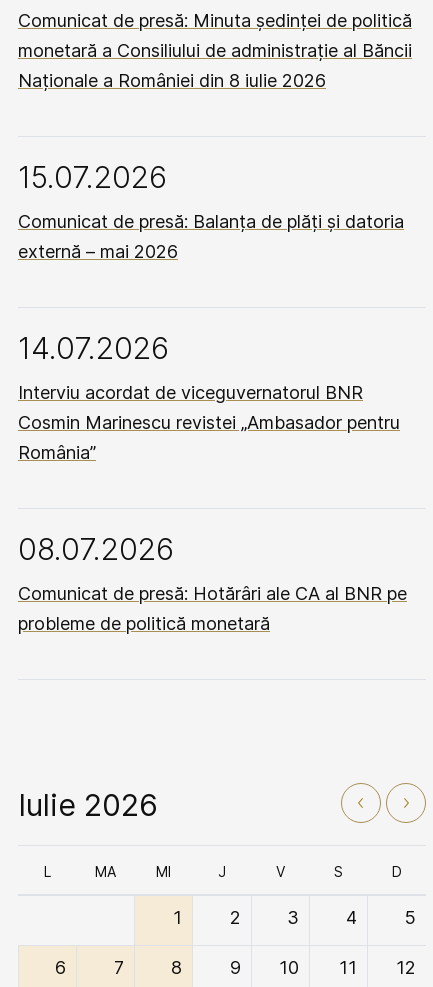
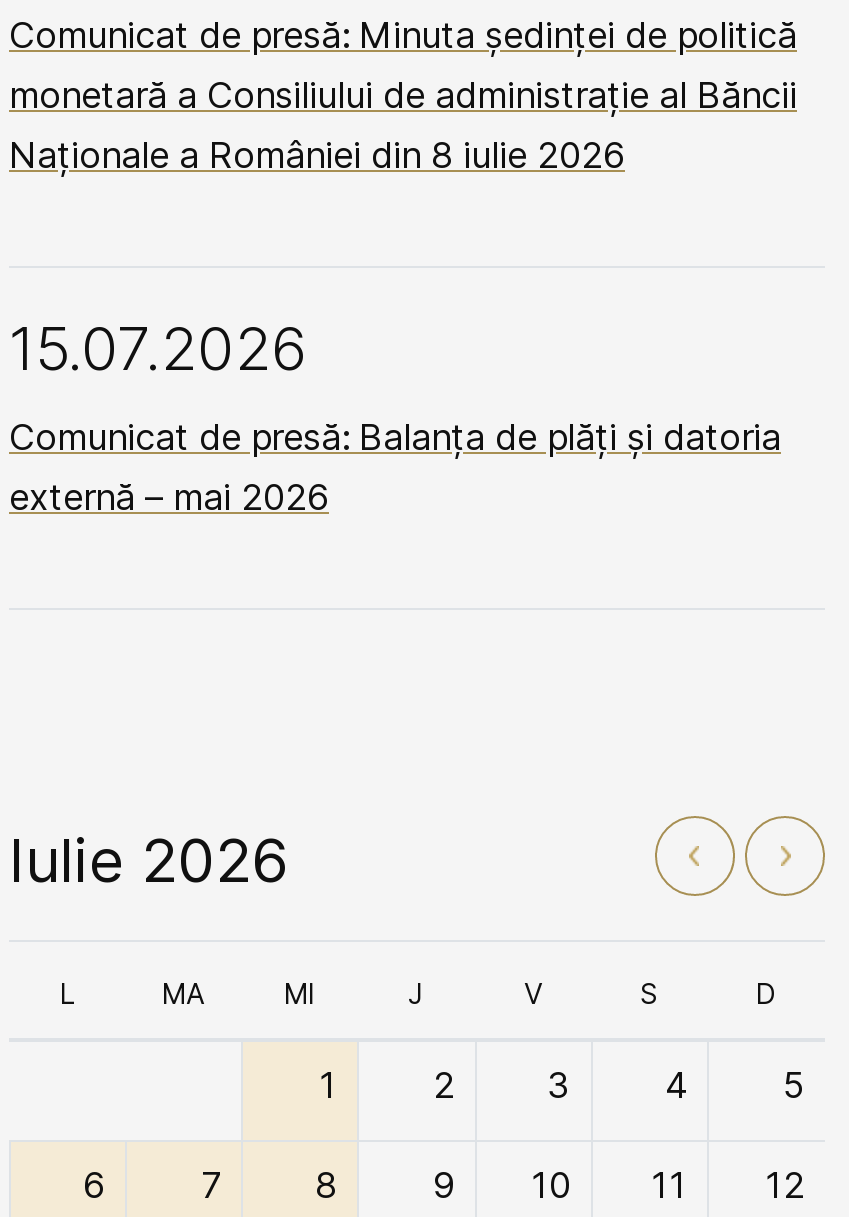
- 14.07.2026
- Interviu acordat de viceguvernatorul BNR
- Cosmin Marinescu revistei „Ambasador pentru
- România”
- 08.07.2026
- Comunicat de presă: Hotărâri ale CA al BNR pe
- probleme de politică monetară
